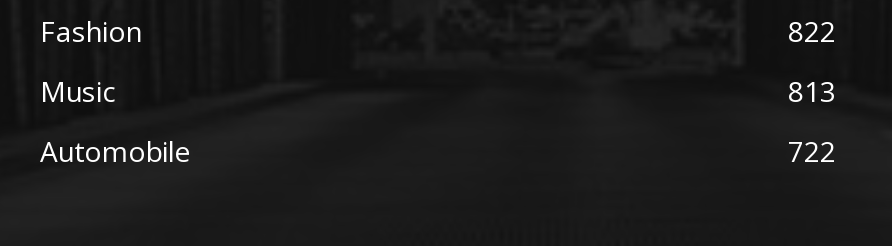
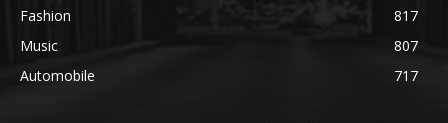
- 822
+ 817

- 813
+ 807

- 722
+ 717
